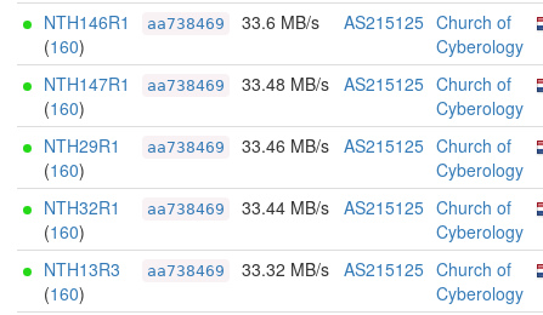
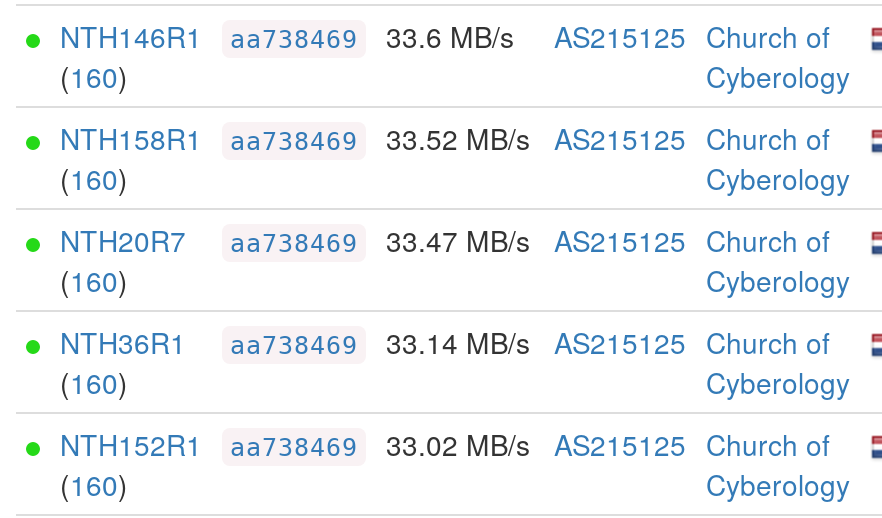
- NTH147R1
+ NTH158R1

- 33.48 MB/s AS215125 Church of
+ 33.52 MB/s AS215125 Church of

- NTH29R1
+ NTH20R7

- 33.46 MB/s AS215125 Church of
+ 33.47 MB/s AS215125 Church of

- NTH32R1
+ NTH36R1

- 33.44 MB/s AS215125 Church of
+ 33.14 MB/s AS215125 Church of

- NTH13R3
+ NTH152R1

- 33.32 MB/s AS215125 Church of
+ 33.02 MB/s AS215125 Church of
